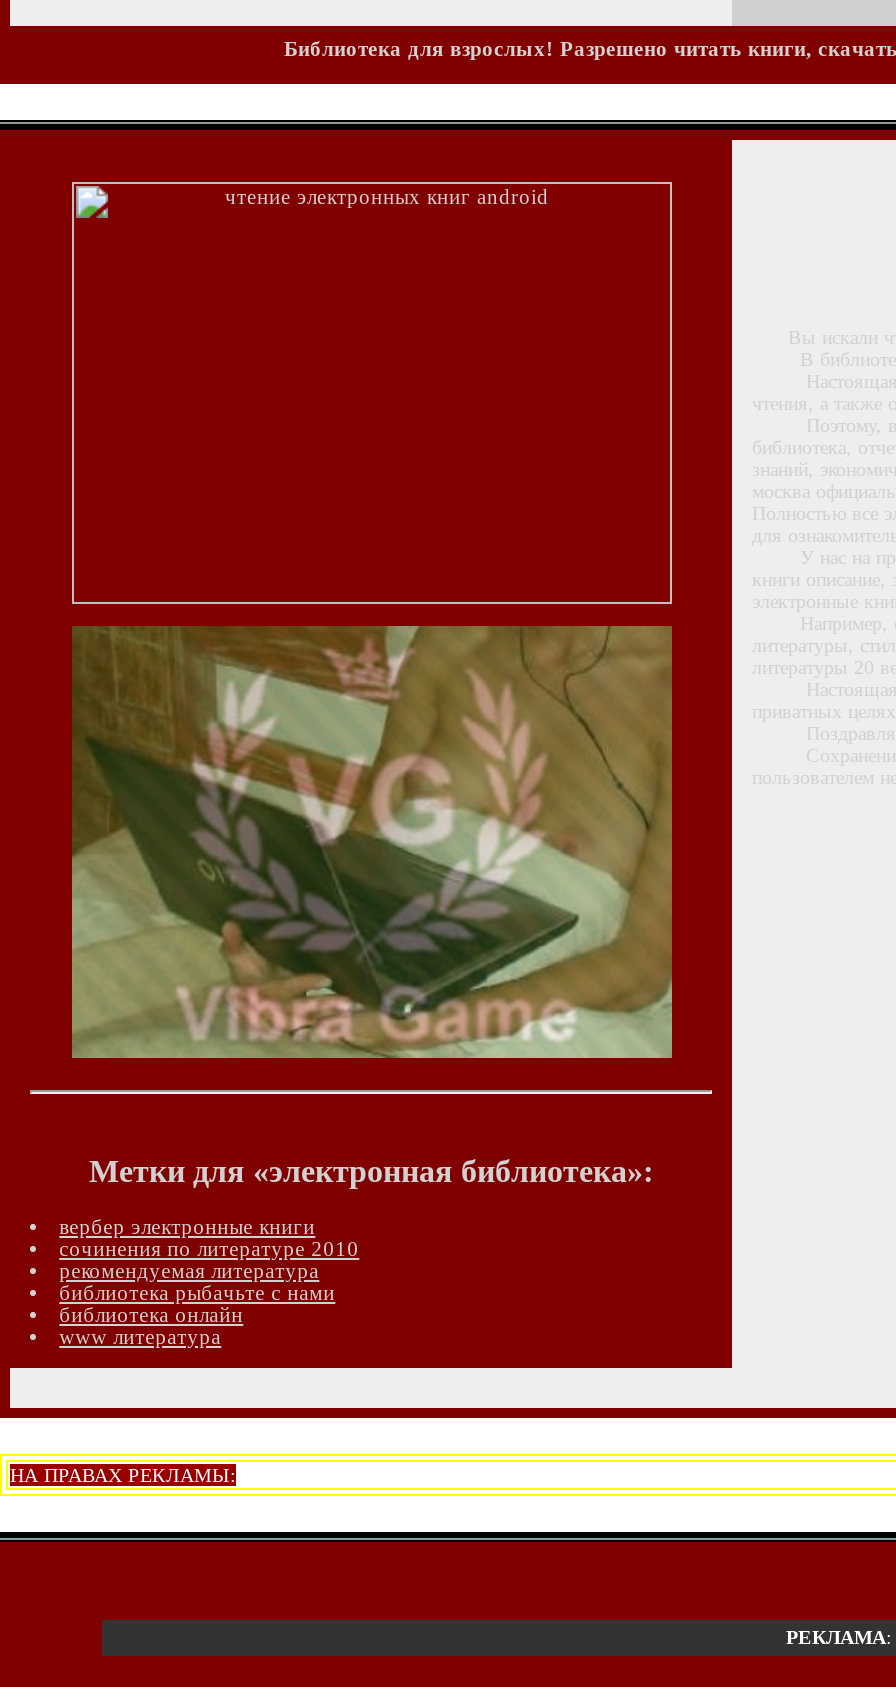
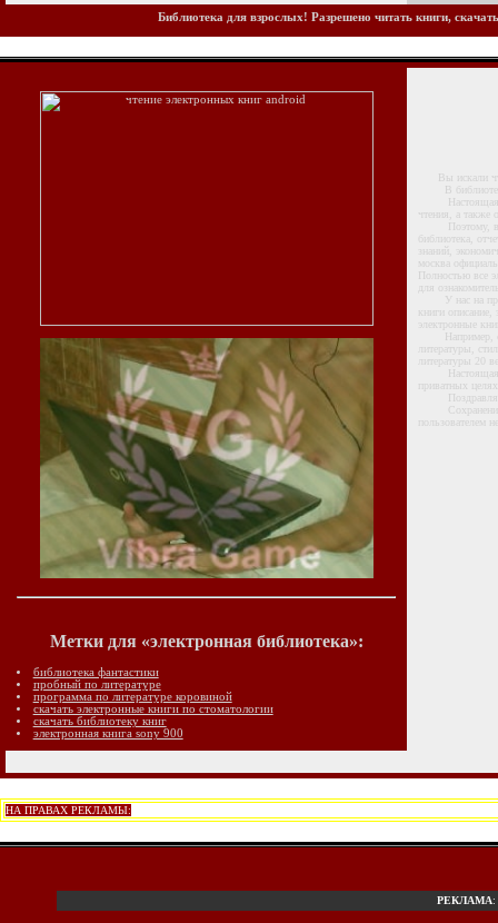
- вербер электронные книги
- сочинения по литературе 2010
- рекомендуемая литература
- библиотека рыбачьте с нами
- библиотека онлайн
- www литература
+ библиотека фантастики
+ пробный по литературе
+ программа по литературе коровиной
+ скачать электронные книги по стоматологии
+ скачать библиотеку книг
+ электронная книга sony 900
